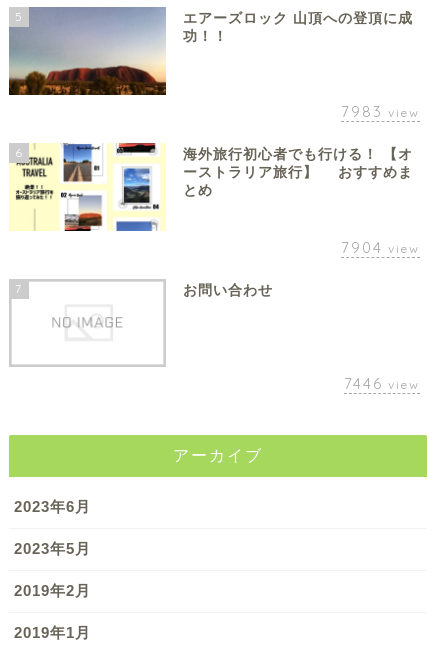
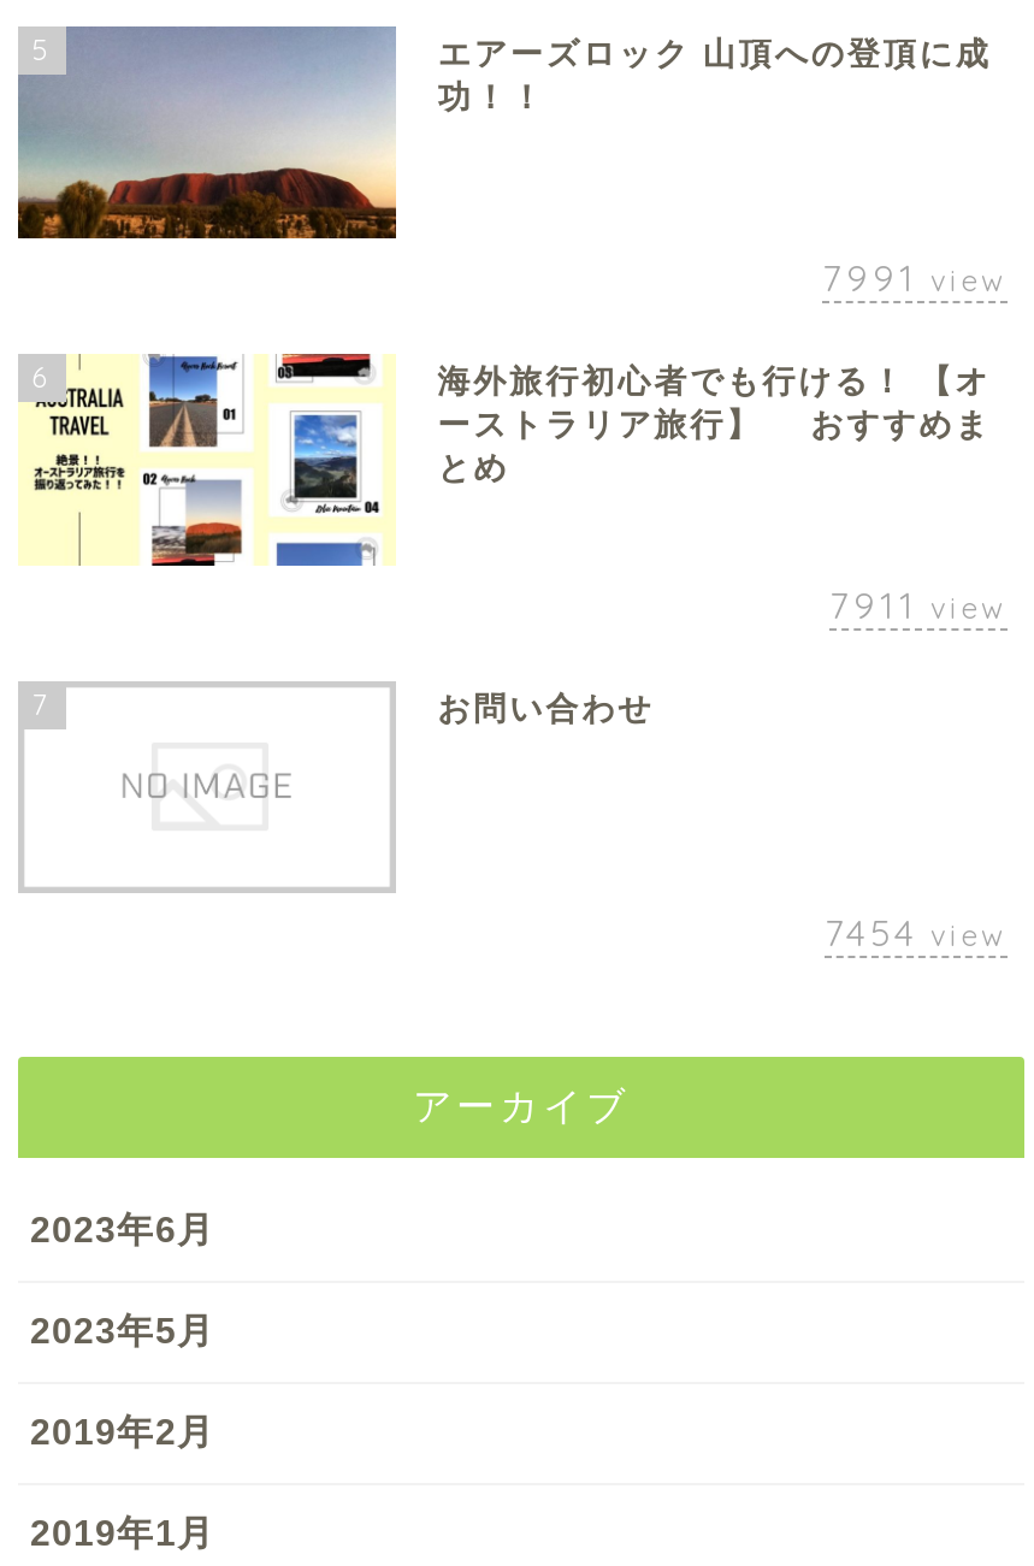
- 7983 view
+ 7991 view

- 7904 view
+ 7911 view

- 7446 view
+ 7454 view
